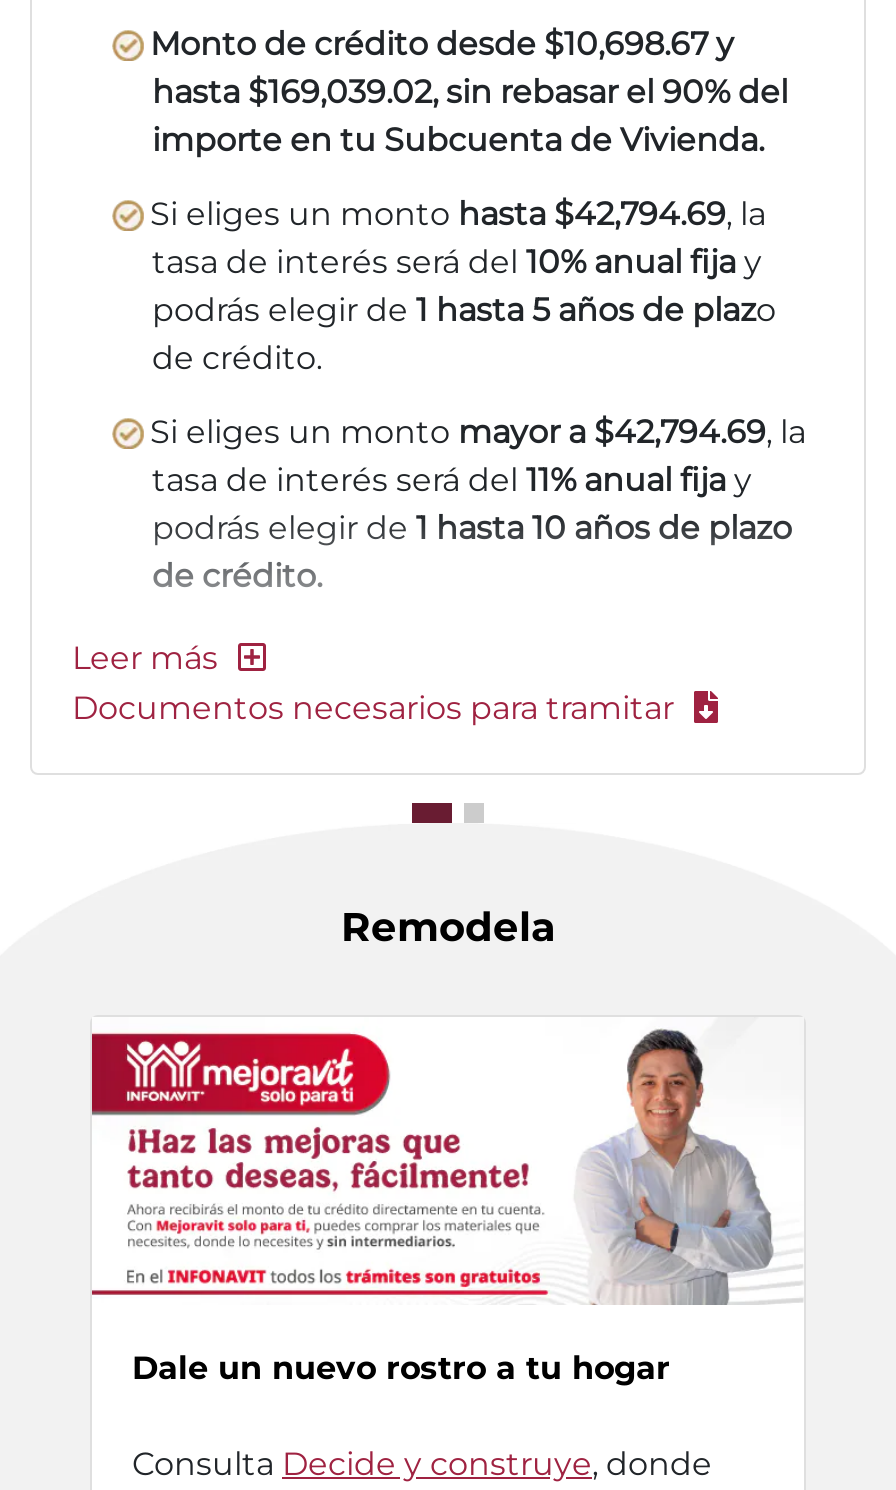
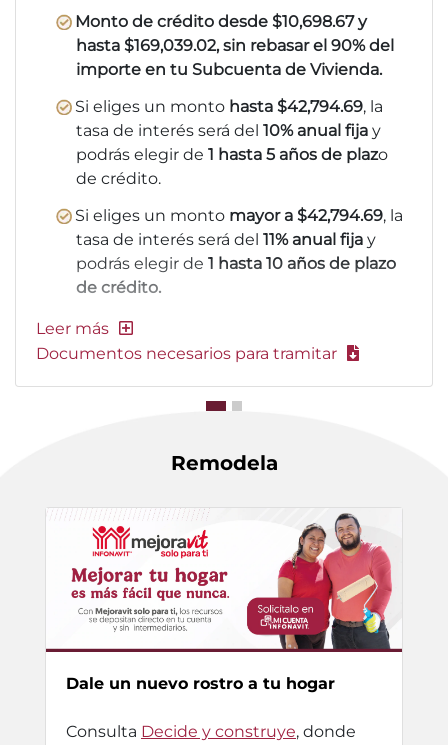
- [image]
+ [image]
